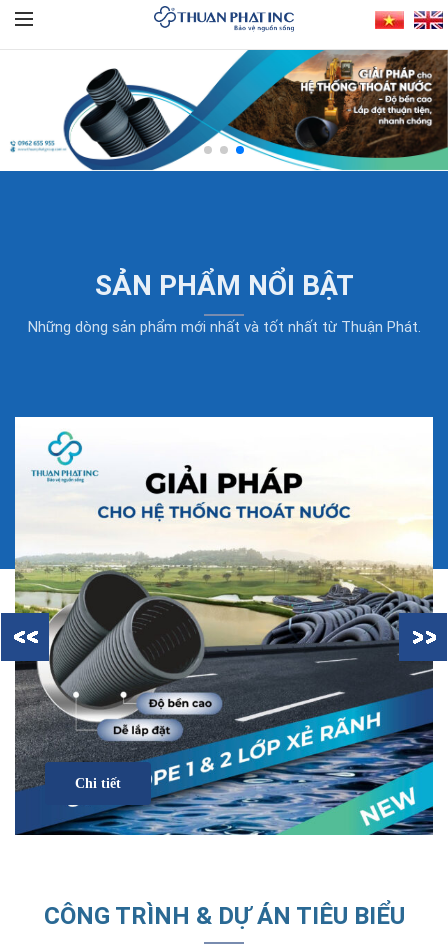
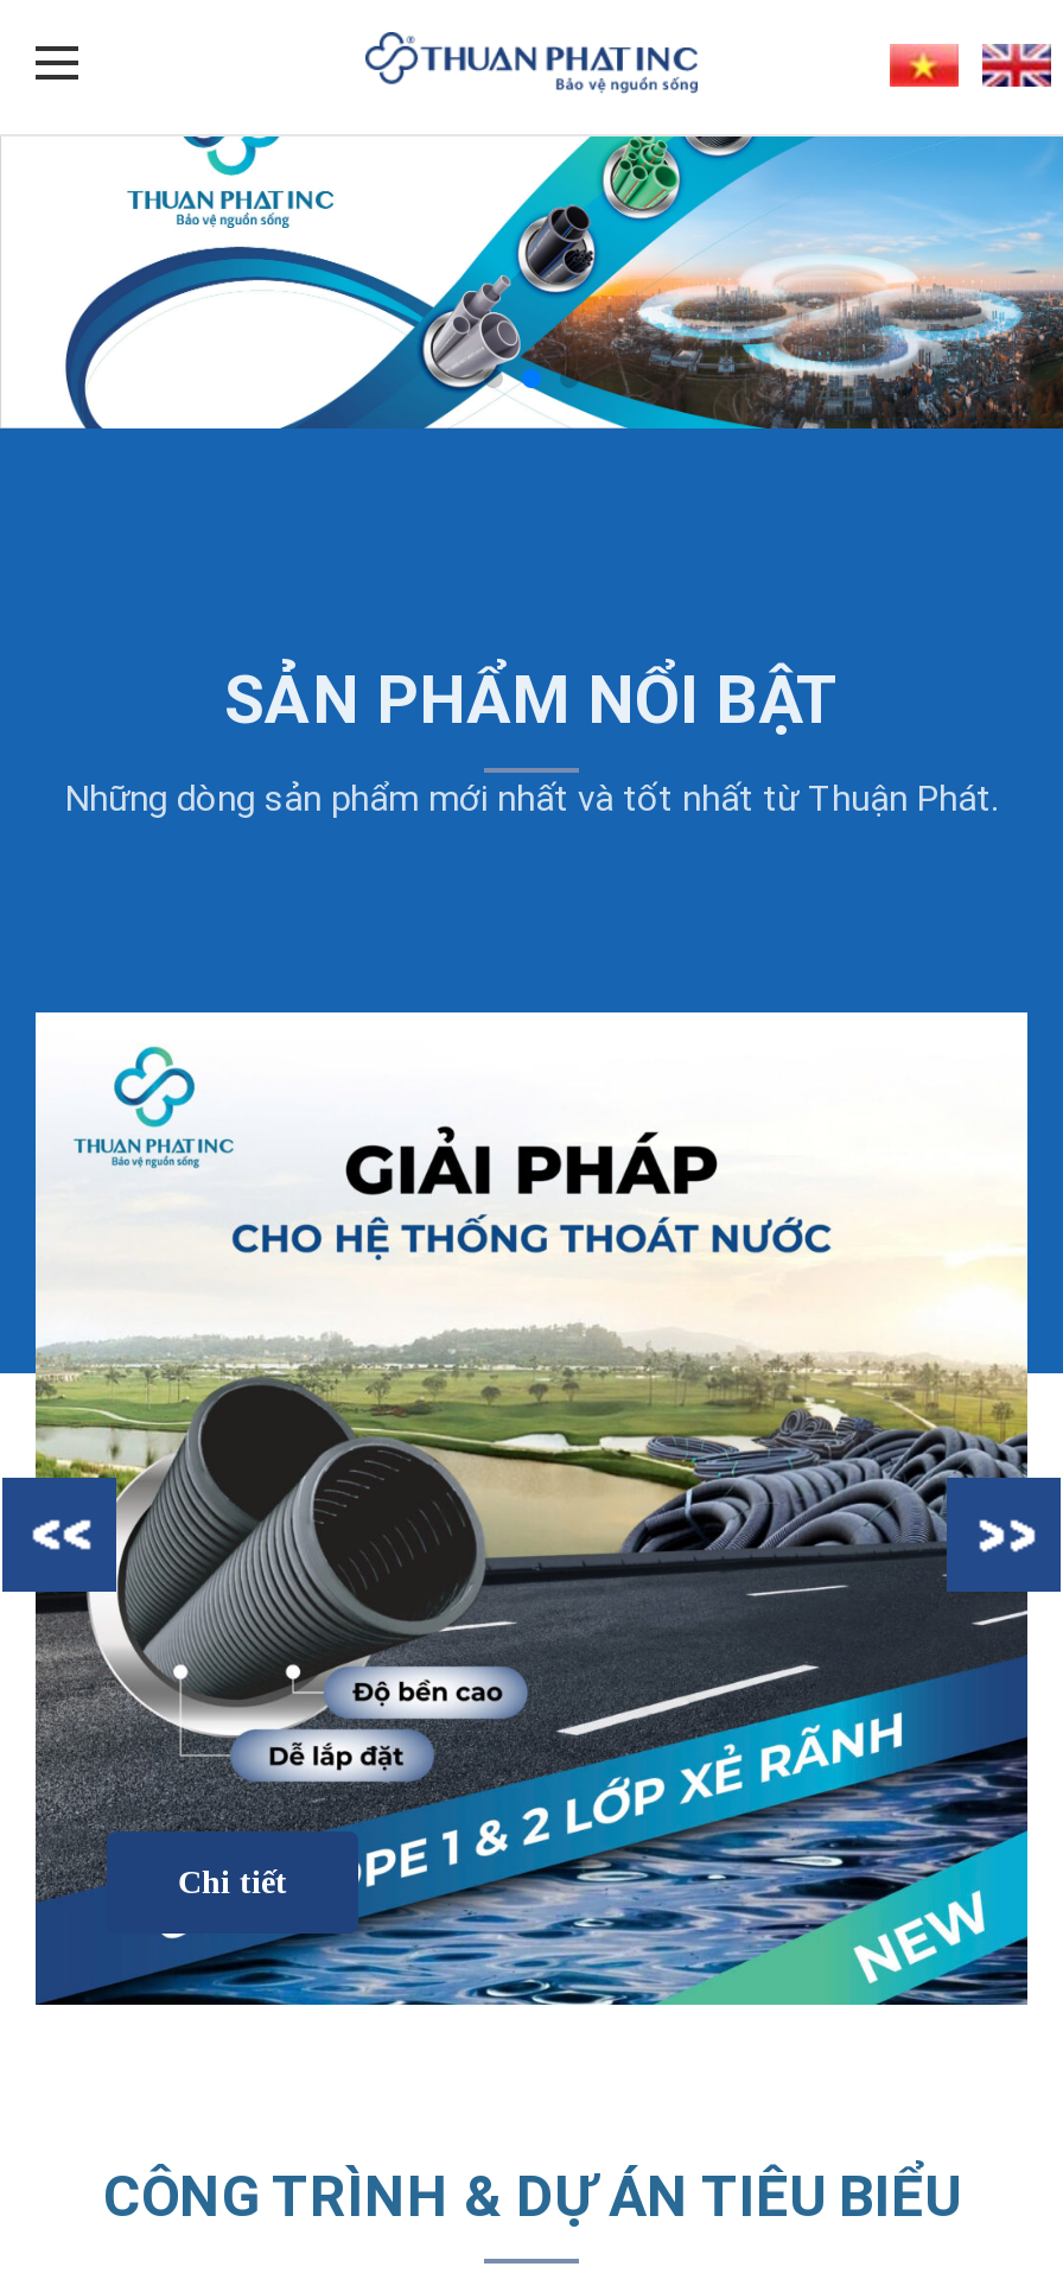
- [image]
+ [image]
